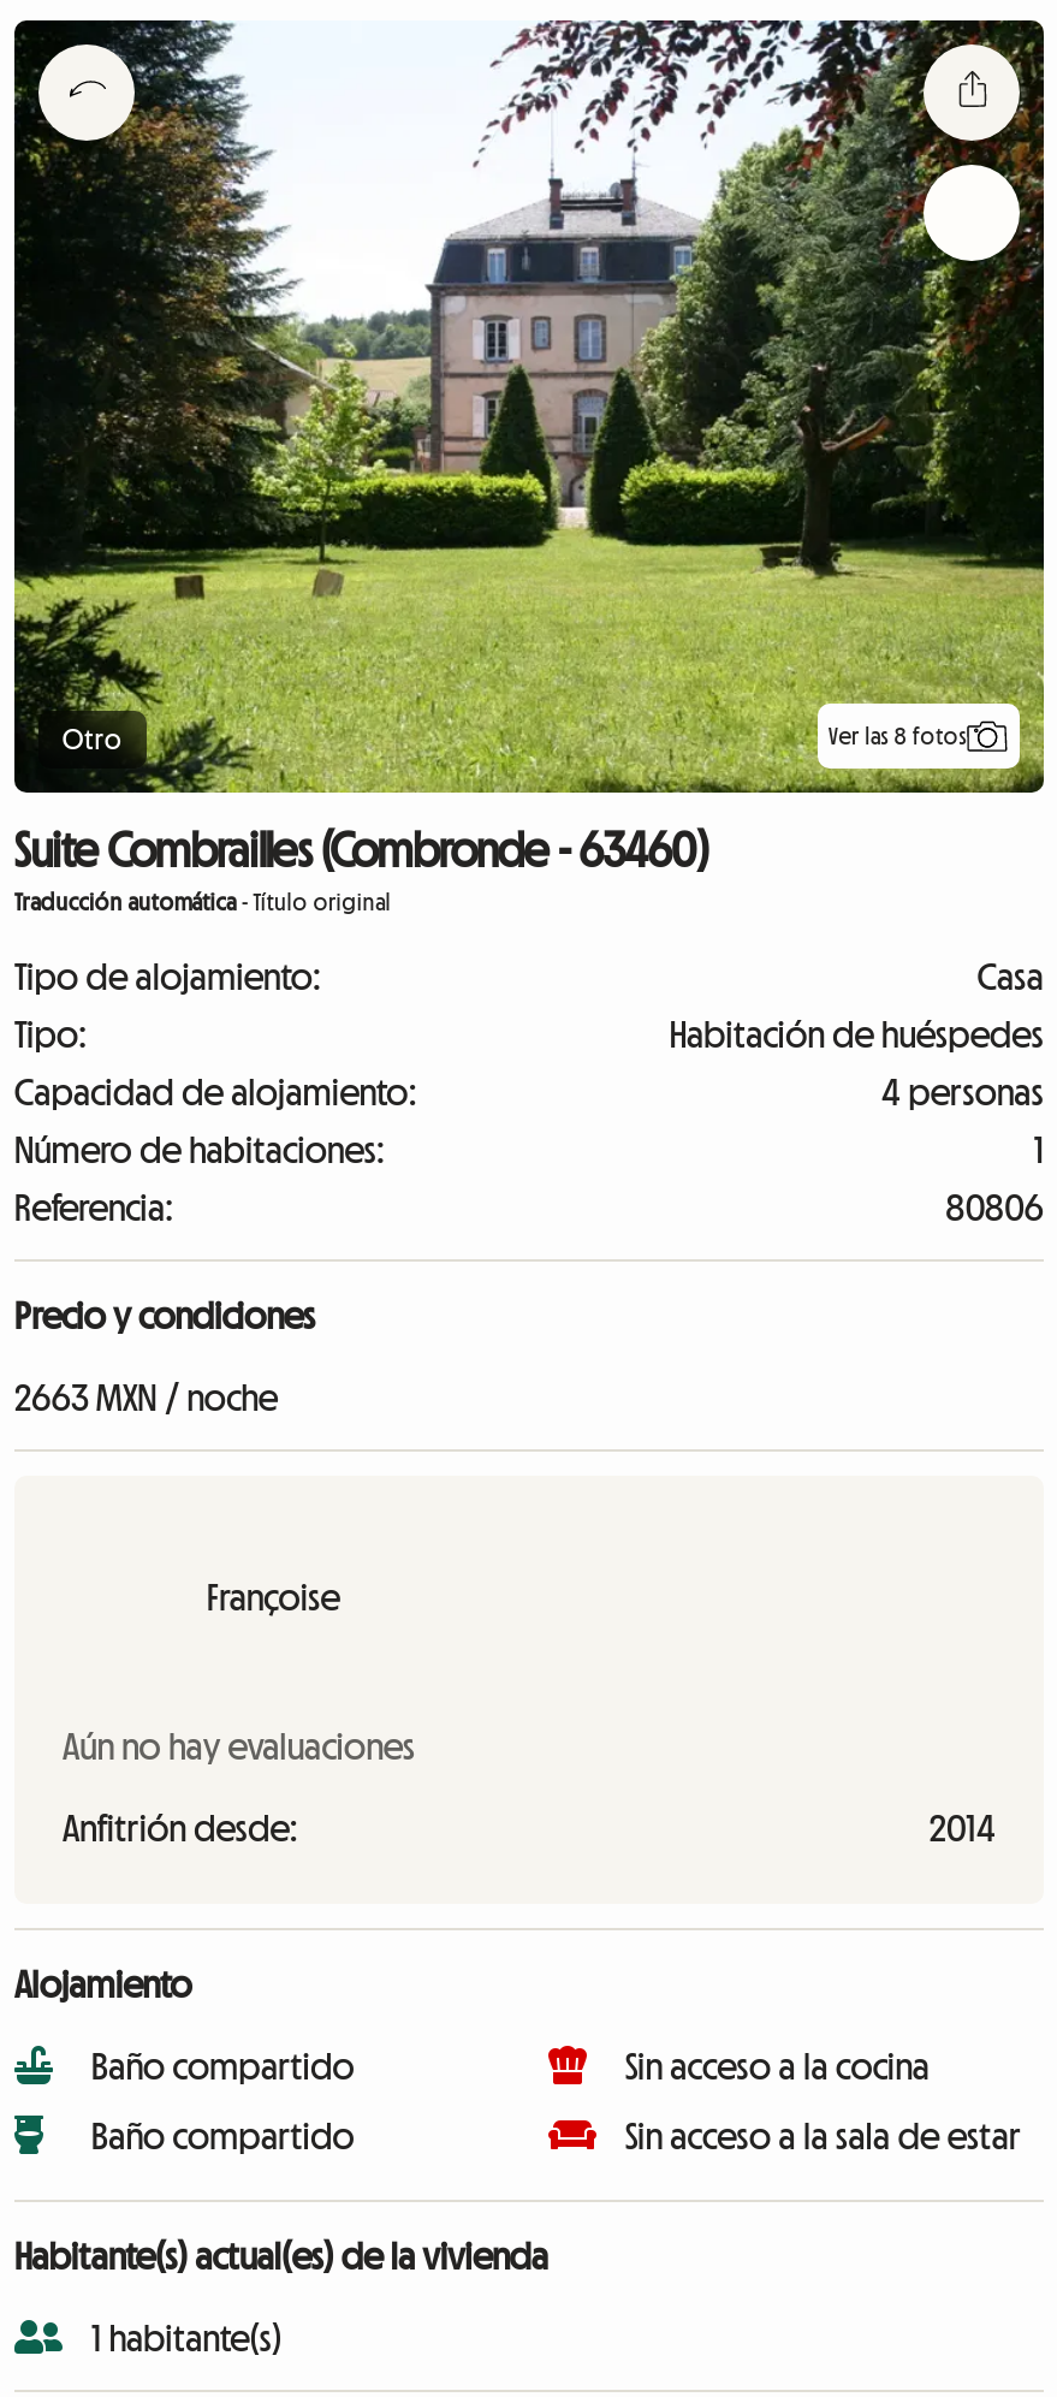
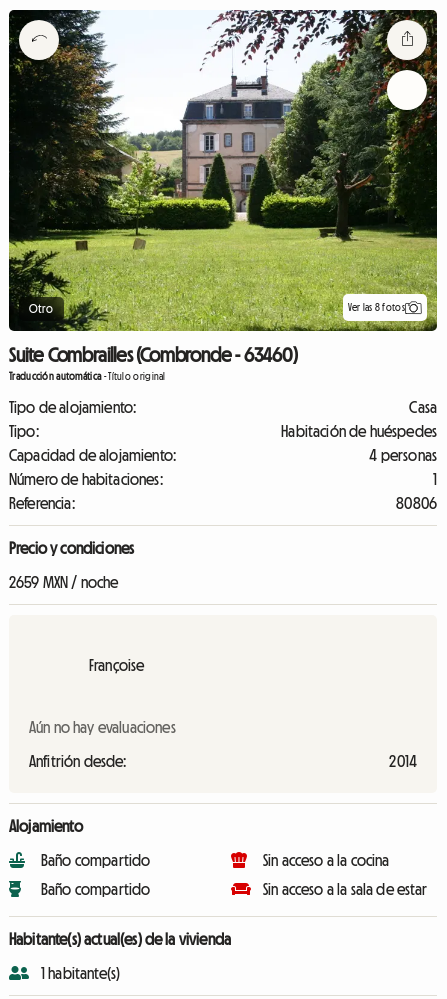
- 2663 MXN / noche
+ 2659 MXN / noche
